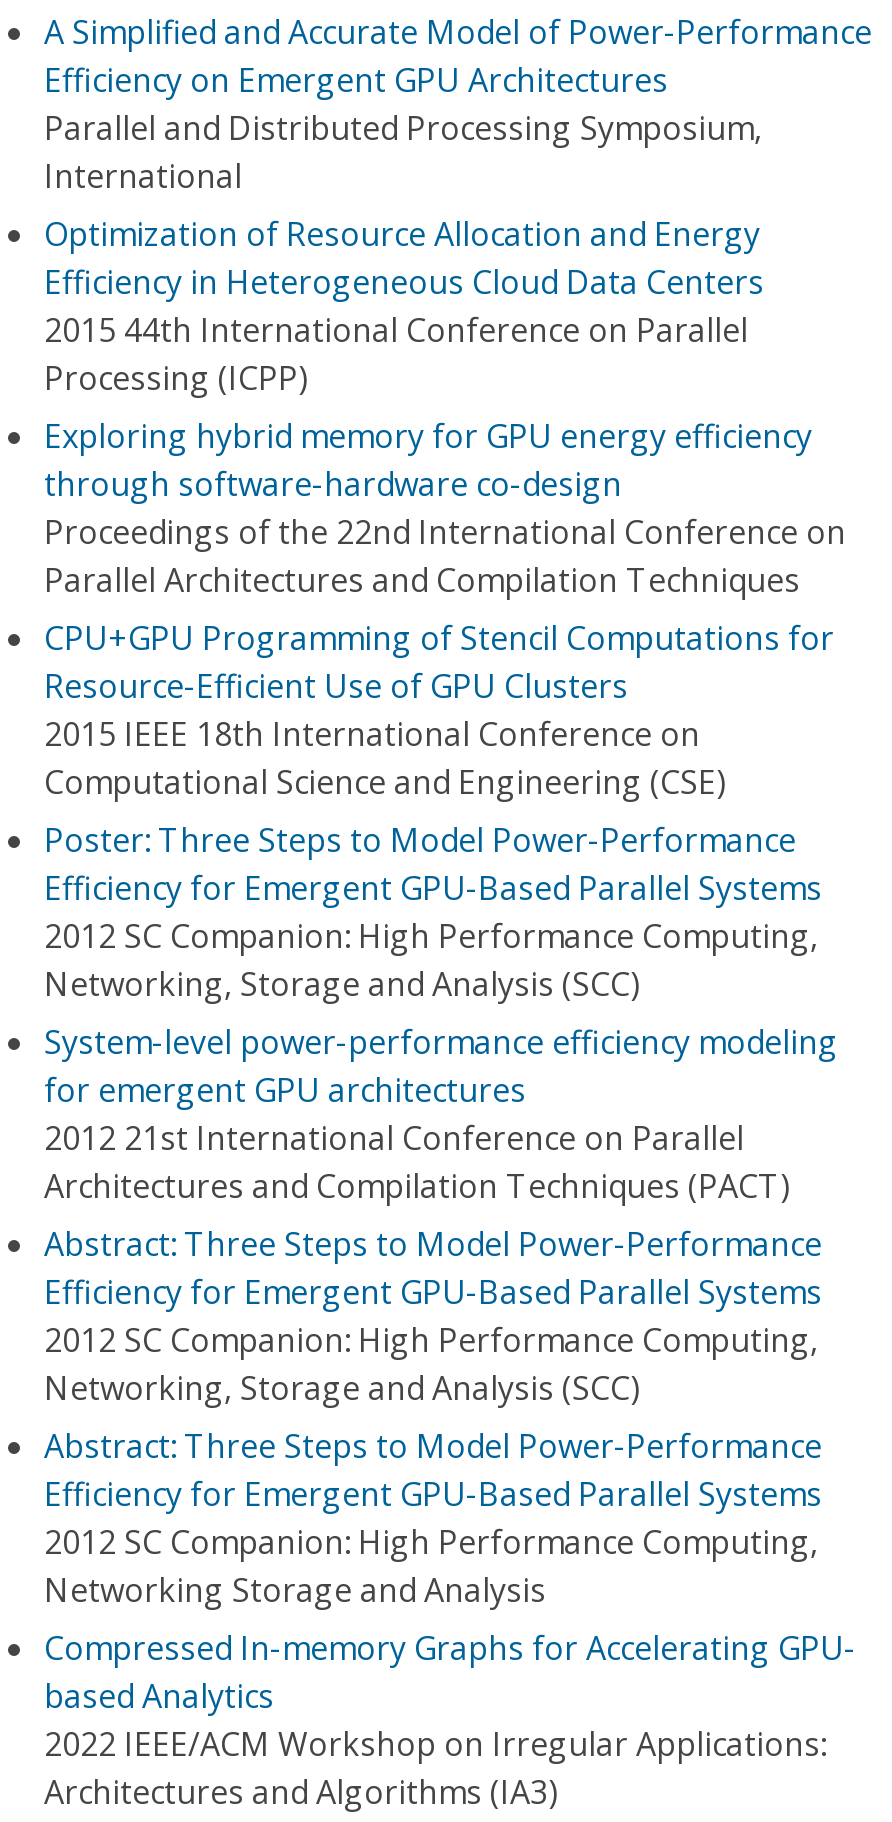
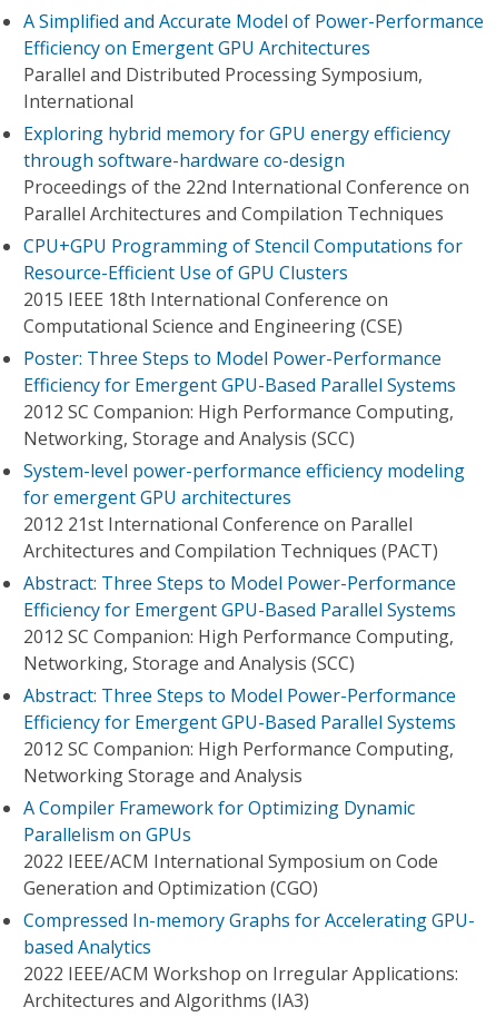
- Optimization of Resource Allocation and Energy
- Efficiency in Heterogeneous Cloud Data Centers
- 2015 44th International Conference on Parallel
- Processing (ICPP)

moved up: Exploring hybrid memory for GPU energy efficiency | through software-hardware co-design | Proceedings of the 22nd International Conference on | ... | 2012 SC Companion: High Performance Computing, | Networking Storage and Analysis

+ A Compiler Framework for Optimizing Dynamic
+ Parallelism on GPUs
+ 2022 IEEE/ACM International Symposium on Code
+ Generation and Optimization (CGO)
